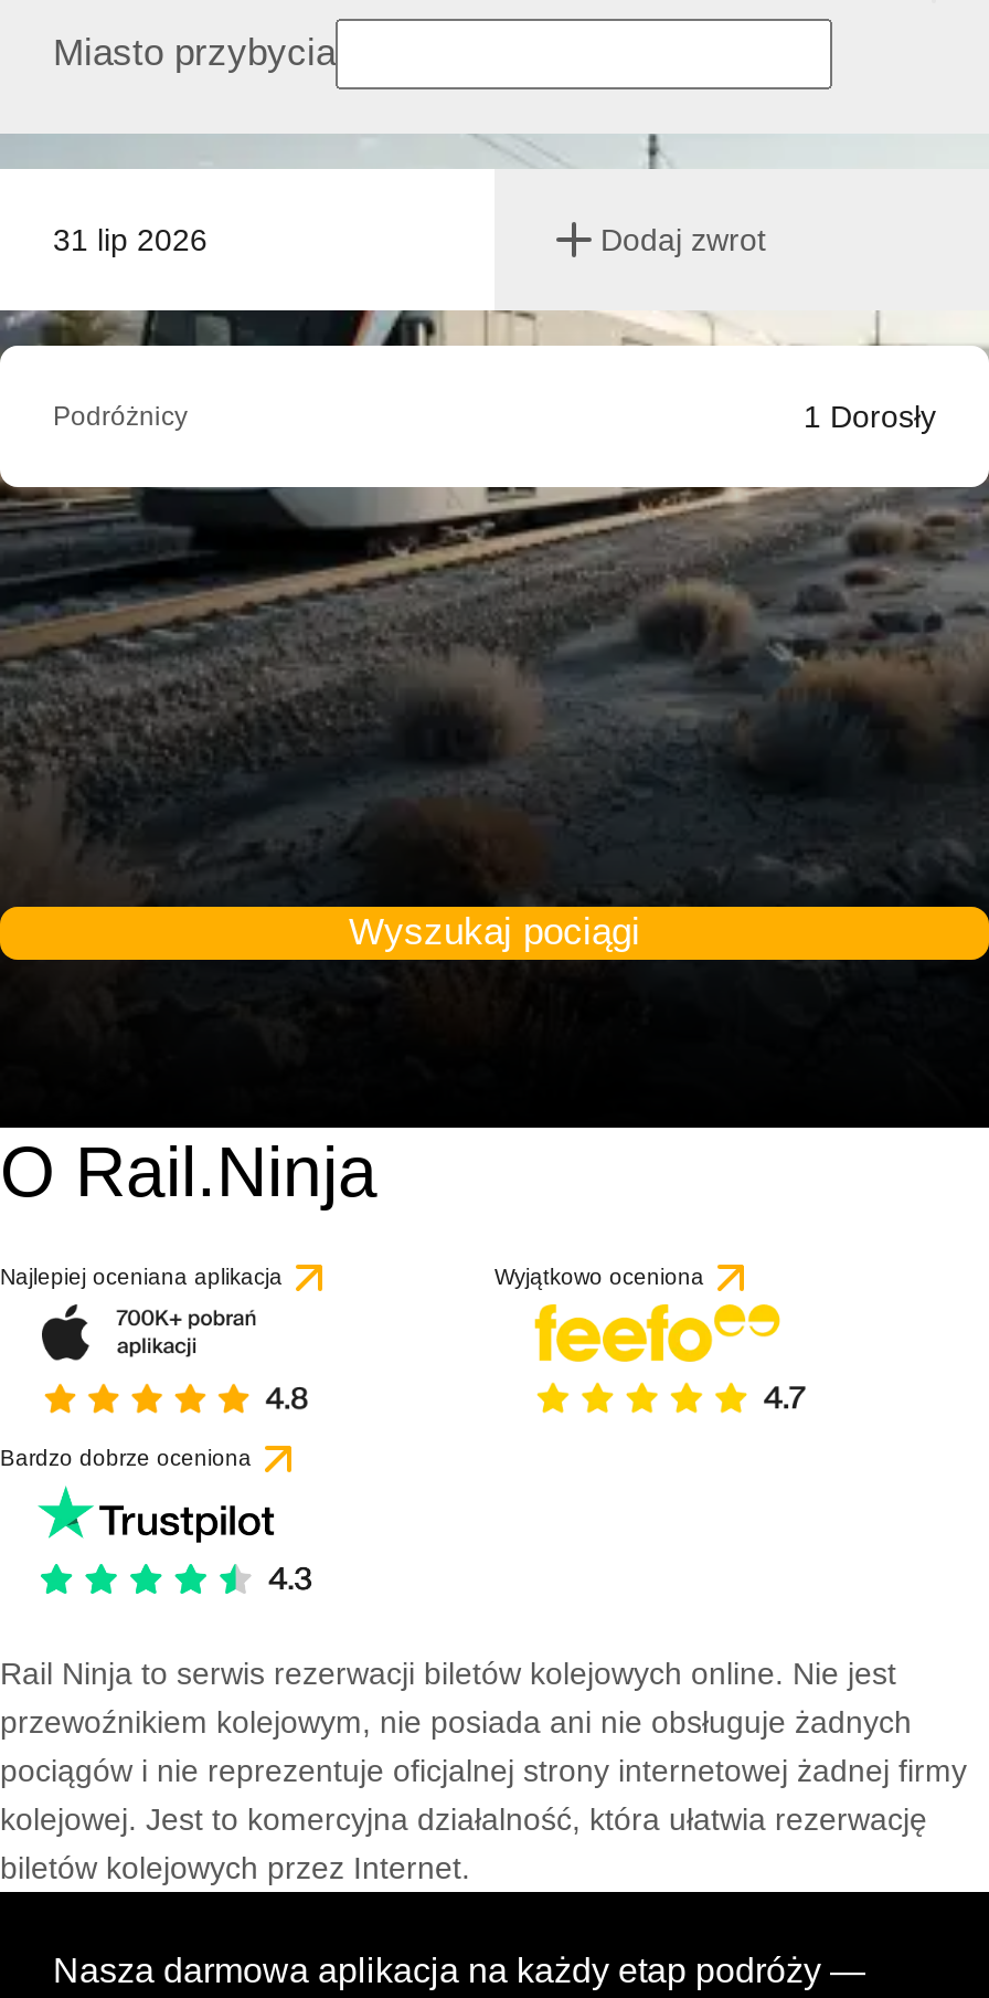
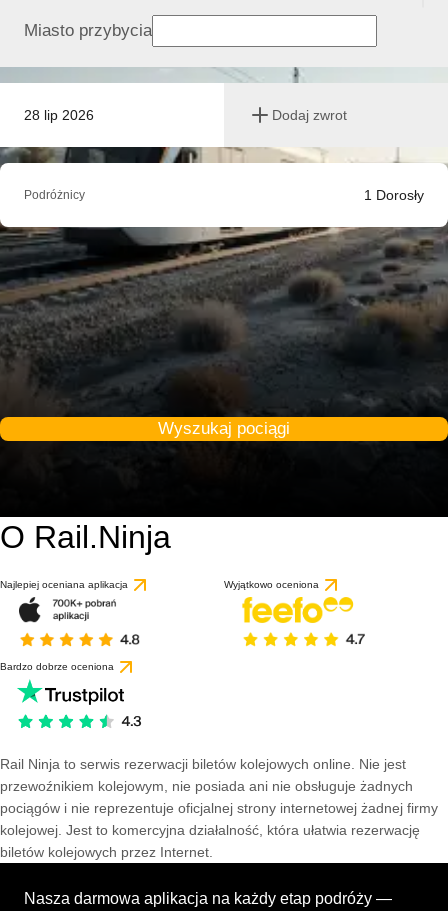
- 31 lip 2026
+ 28 lip 2026
